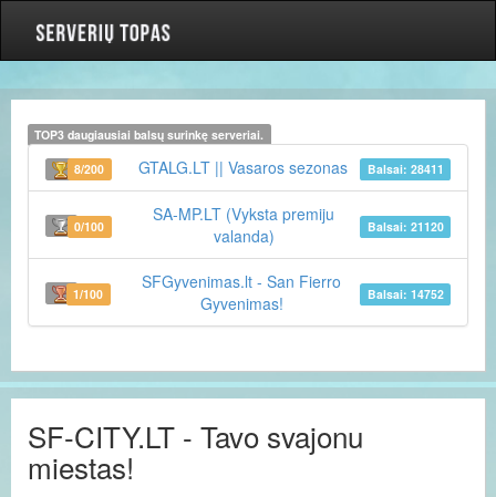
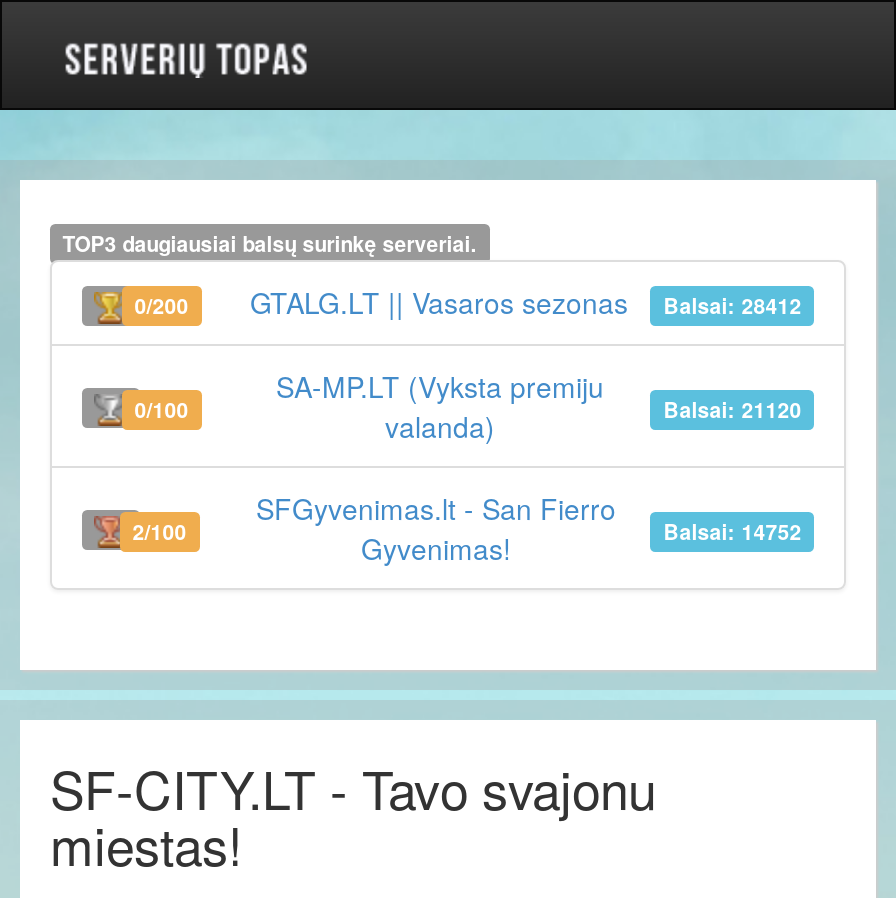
- 8/200
+ 0/200

- Balsai: 28411
+ Balsai: 28412

- 1/100
+ 2/100
